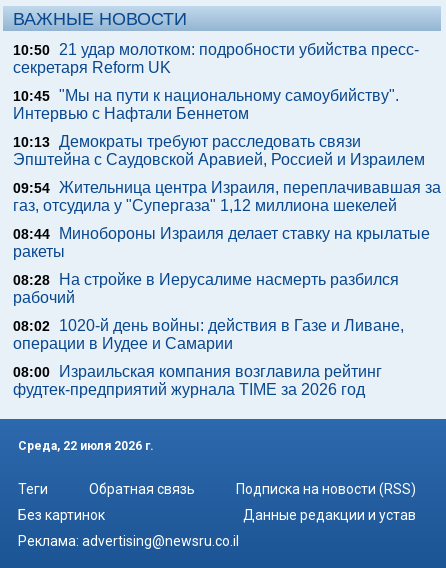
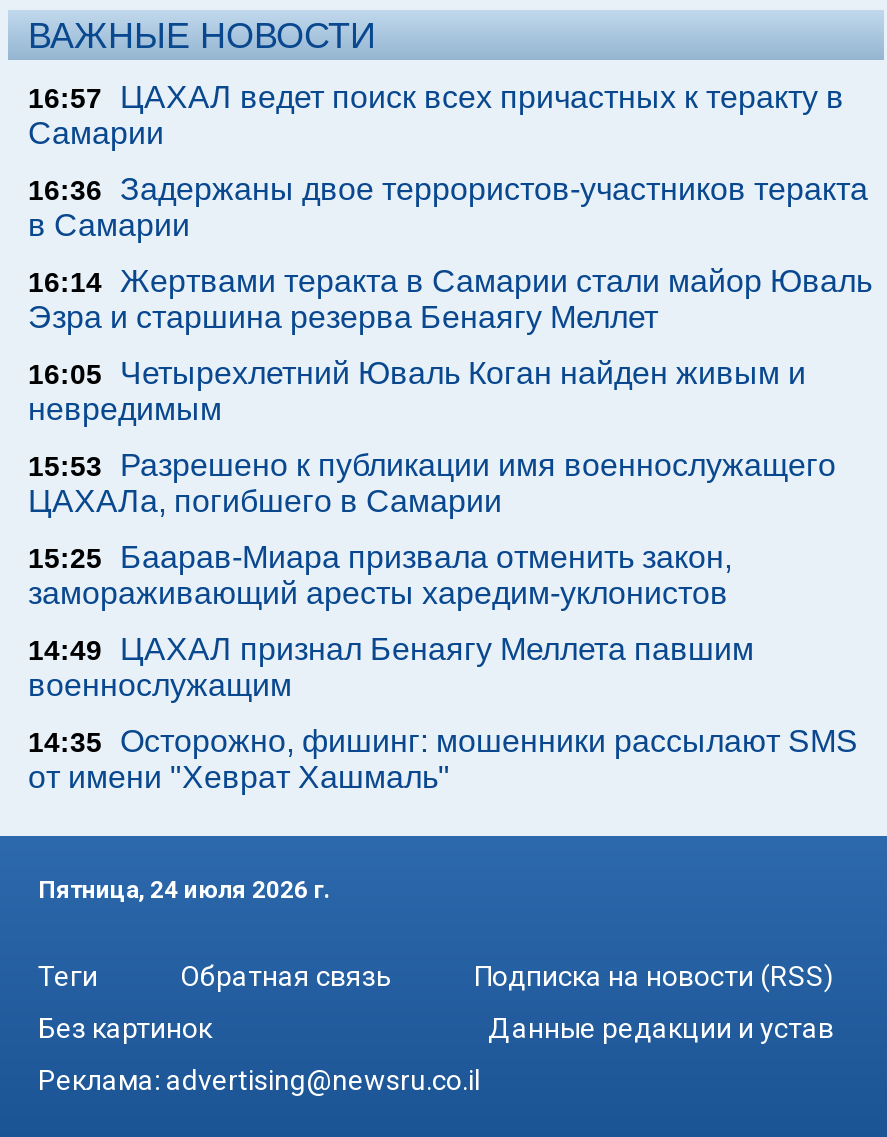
- 10:50 21 удар молотком: подробности убийства пресс-
- секретаря Reform UK
+ 16:57 ЦАХАЛ ведет поиск всех причастных к теракту в
+ Самарии

- 10:45 "Мы на пути к национальному самоубийству".
- Интервью с Нафтали Беннетом
+ 16:36 Задержаны двое террористов-участников теракта
+ в Самарии

- 10:13 Демократы требуют расследовать связи
- Эпштейна с Саудовской Аравией, Россией и Израилем
+ 16:14 Жертвами теракта в Самарии стали майор Юваль
+ Эзра и старшина резерва Бенаягу Меллет

- 09:54 Жительница центра Израиля, переплачивавшая за
- газ, отсудила у "Супергаза" 1,12 миллиона шекелей
+ 16:05 Четырехлетний Юваль Коган найден живым и
+ невредимым

- 08:44 Минобороны Израиля делает ставку на крылатые
- ракеты
+ 15:53 Разрешено к публикации имя военнослужащего
+ ЦАХАЛа, погибшего в Самарии

- 08:28 На стройке в Иерусалиме насмерть разбился
- рабочий
+ 15:25 Баарав-Миара призвала отменить закон,
+ замораживающий аресты харедим-уклонистов

- 08:02 1020-й день войны: действия в Газе и Ливане,
- операции в Иудее и Самарии
+ 14:49 ЦАХАЛ признал Бенаягу Меллета павшим
+ военнослужащим

- 08:00 Израильская компания возглавила рейтинг
- фудтек-предприятий журнала TIME за 2026 год
+ 14:35 Осторожно, фишинг: мошенники рассылают SMS
+ от имени "Хеврат Хашмаль"

- Среда, 22 июля 2026 г.
+ Пятница, 24 июля 2026 г.
